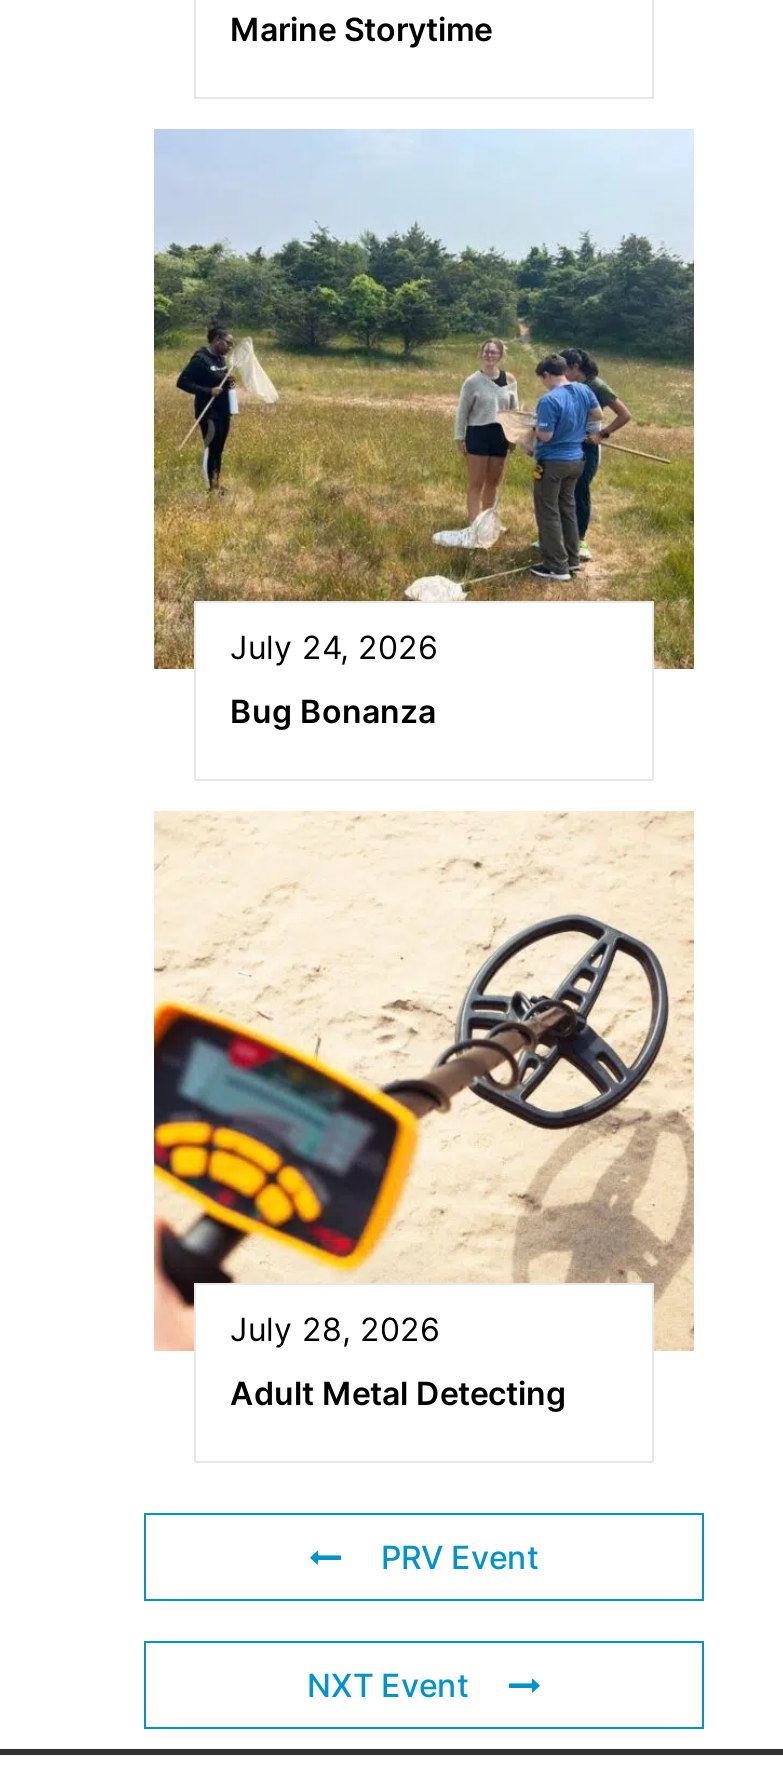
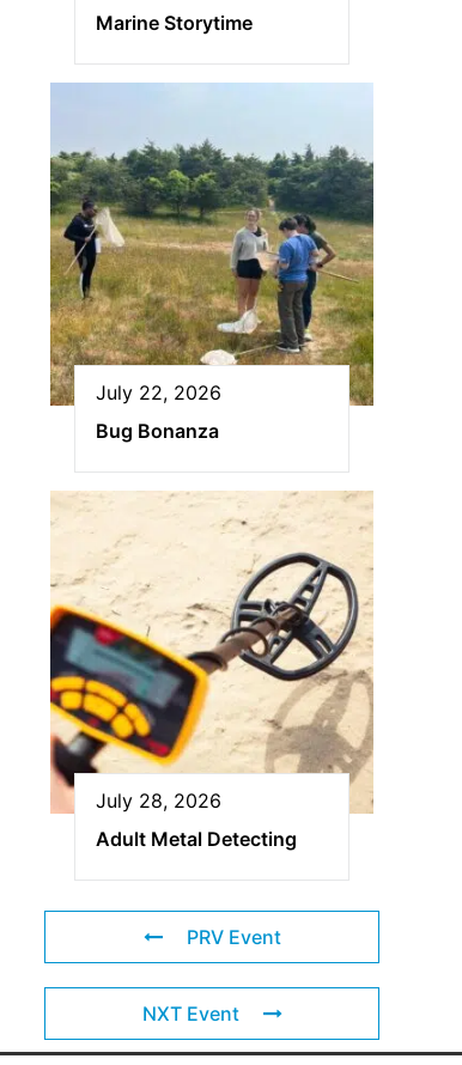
- July 24, 2026
+ July 22, 2026
